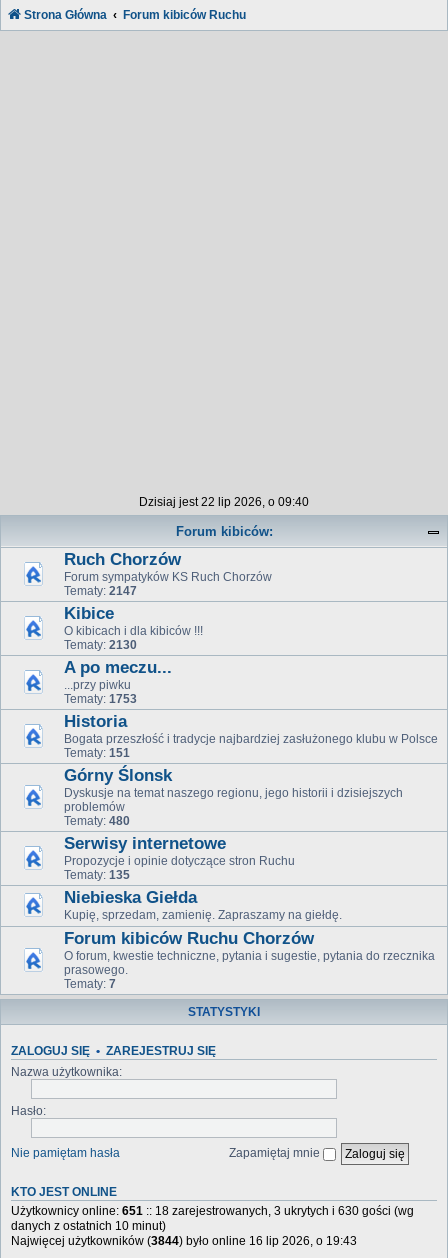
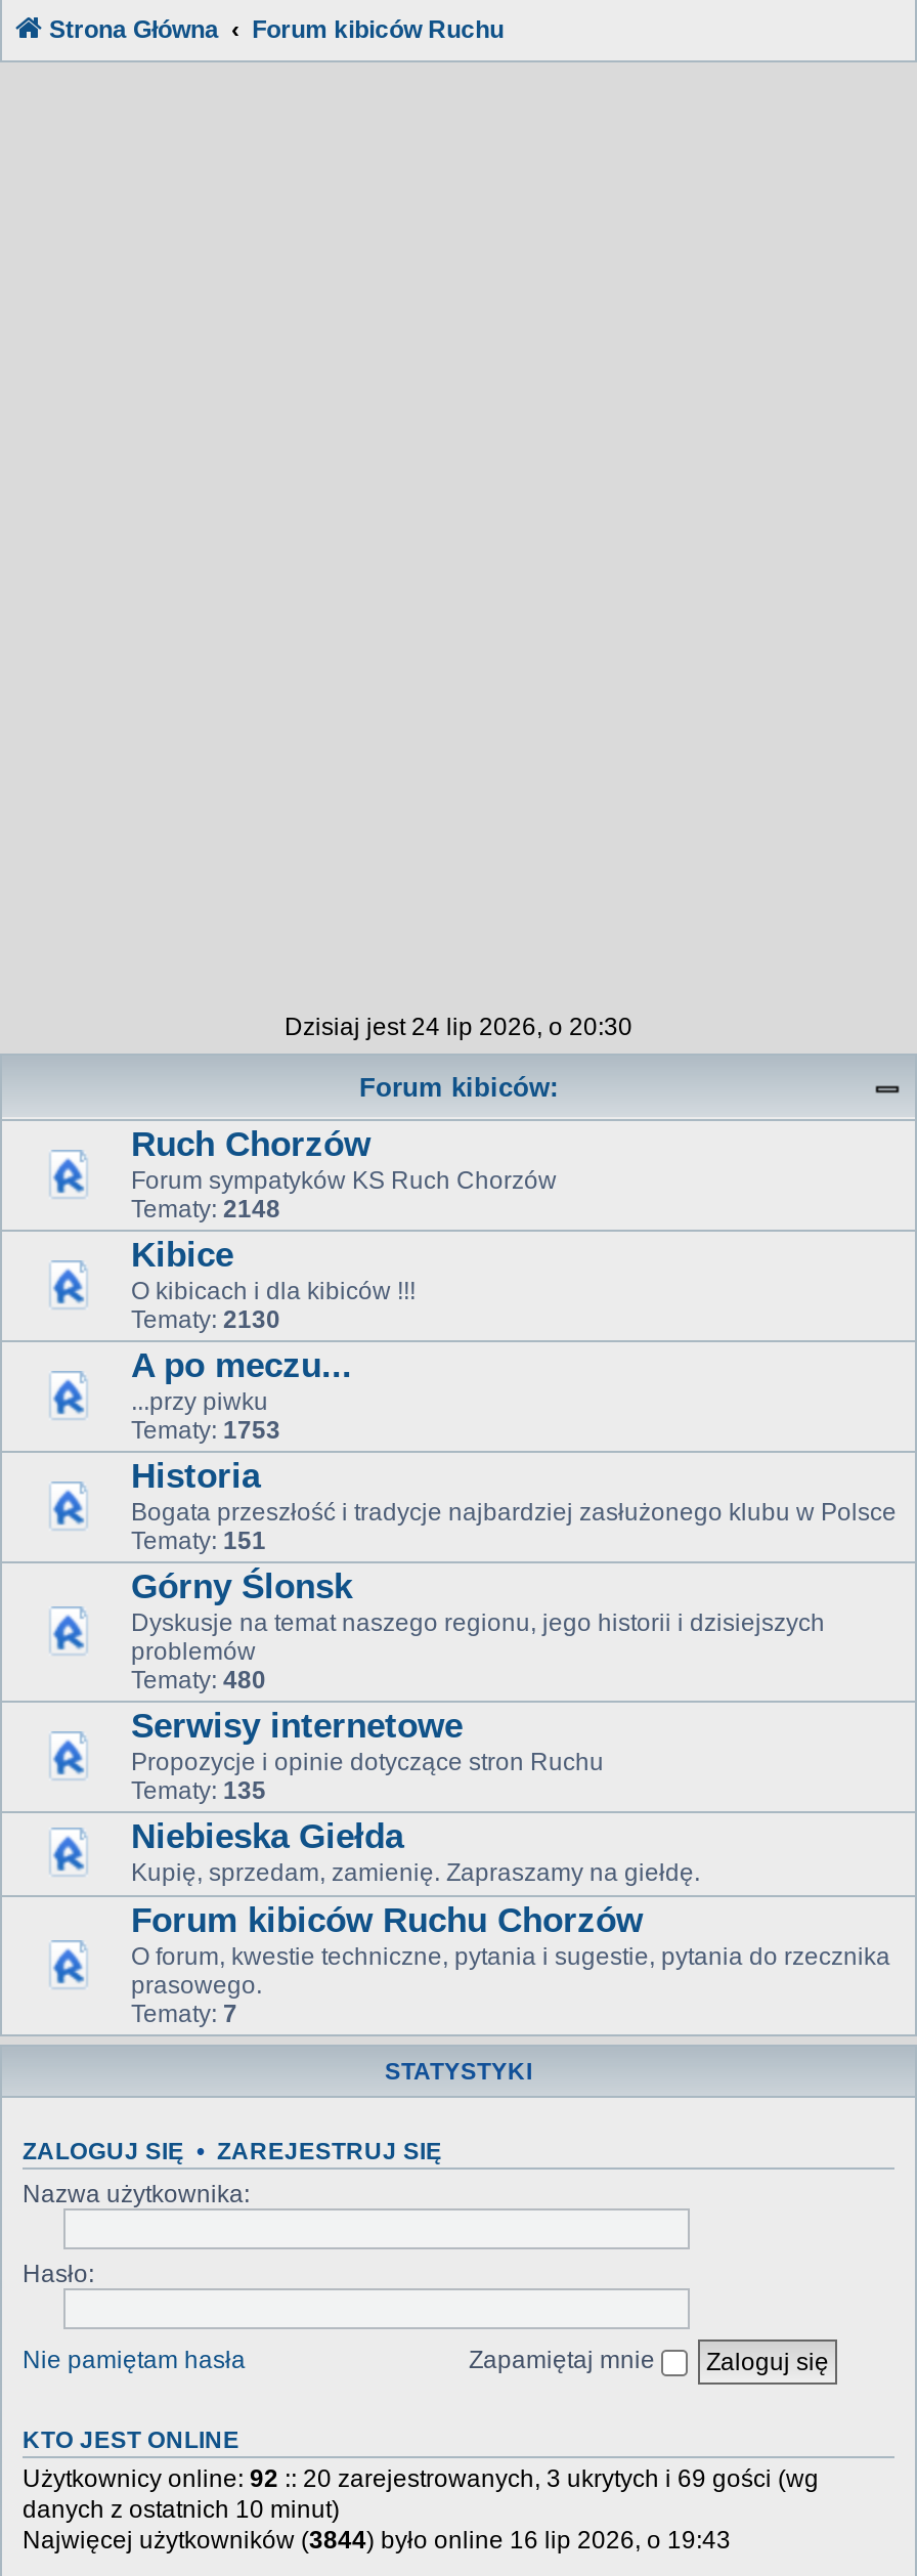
- Dzisiaj jest 22 lip 2026, o 09:40
+ Dzisiaj jest 24 lip 2026, o 20:30

- Tematy: 2147
+ Tematy: 2148

- Użytkownicy online: 651:: 18 zarejestrowanych, 3 ukrytych i 630 gości (wg
+ Użytkownicy online: 92:: 20 zarejestrowanych, 3 ukrytych i 69 gości (wg
